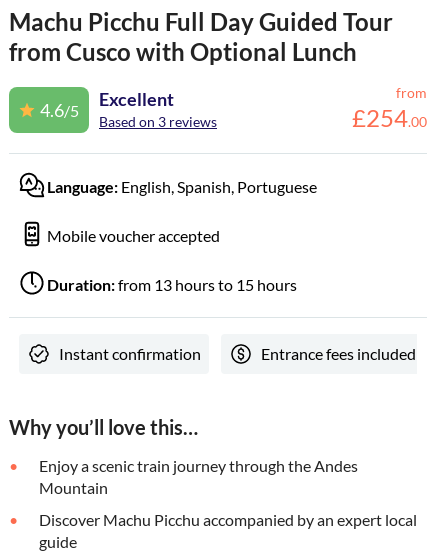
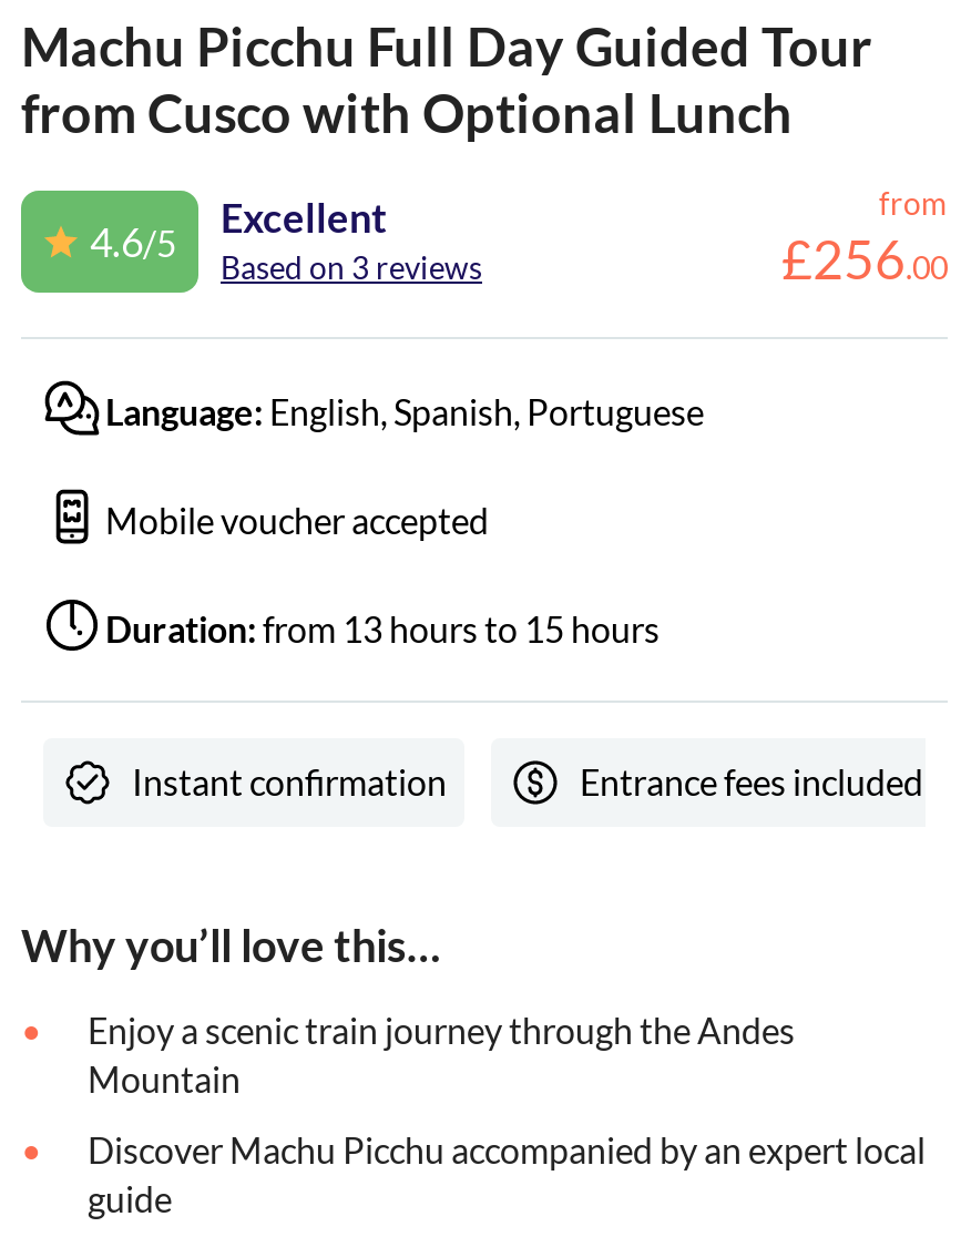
- £254.00
+ £256.00
